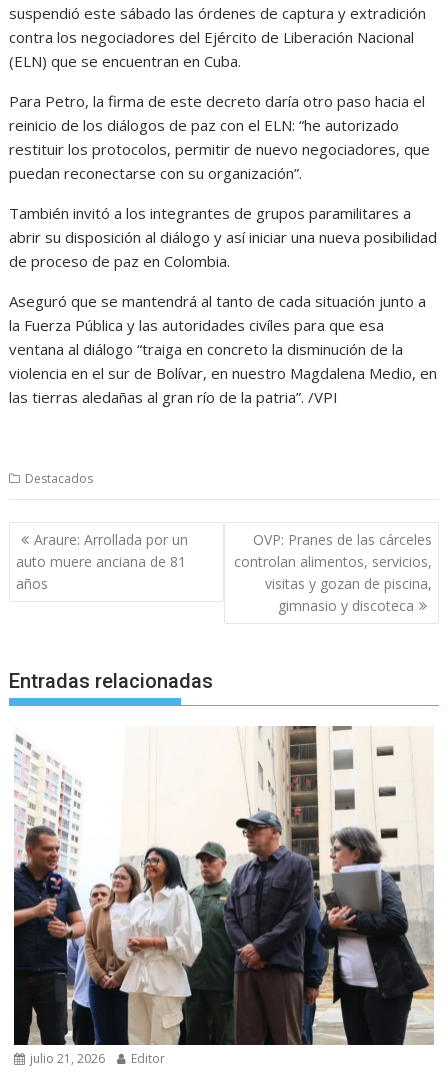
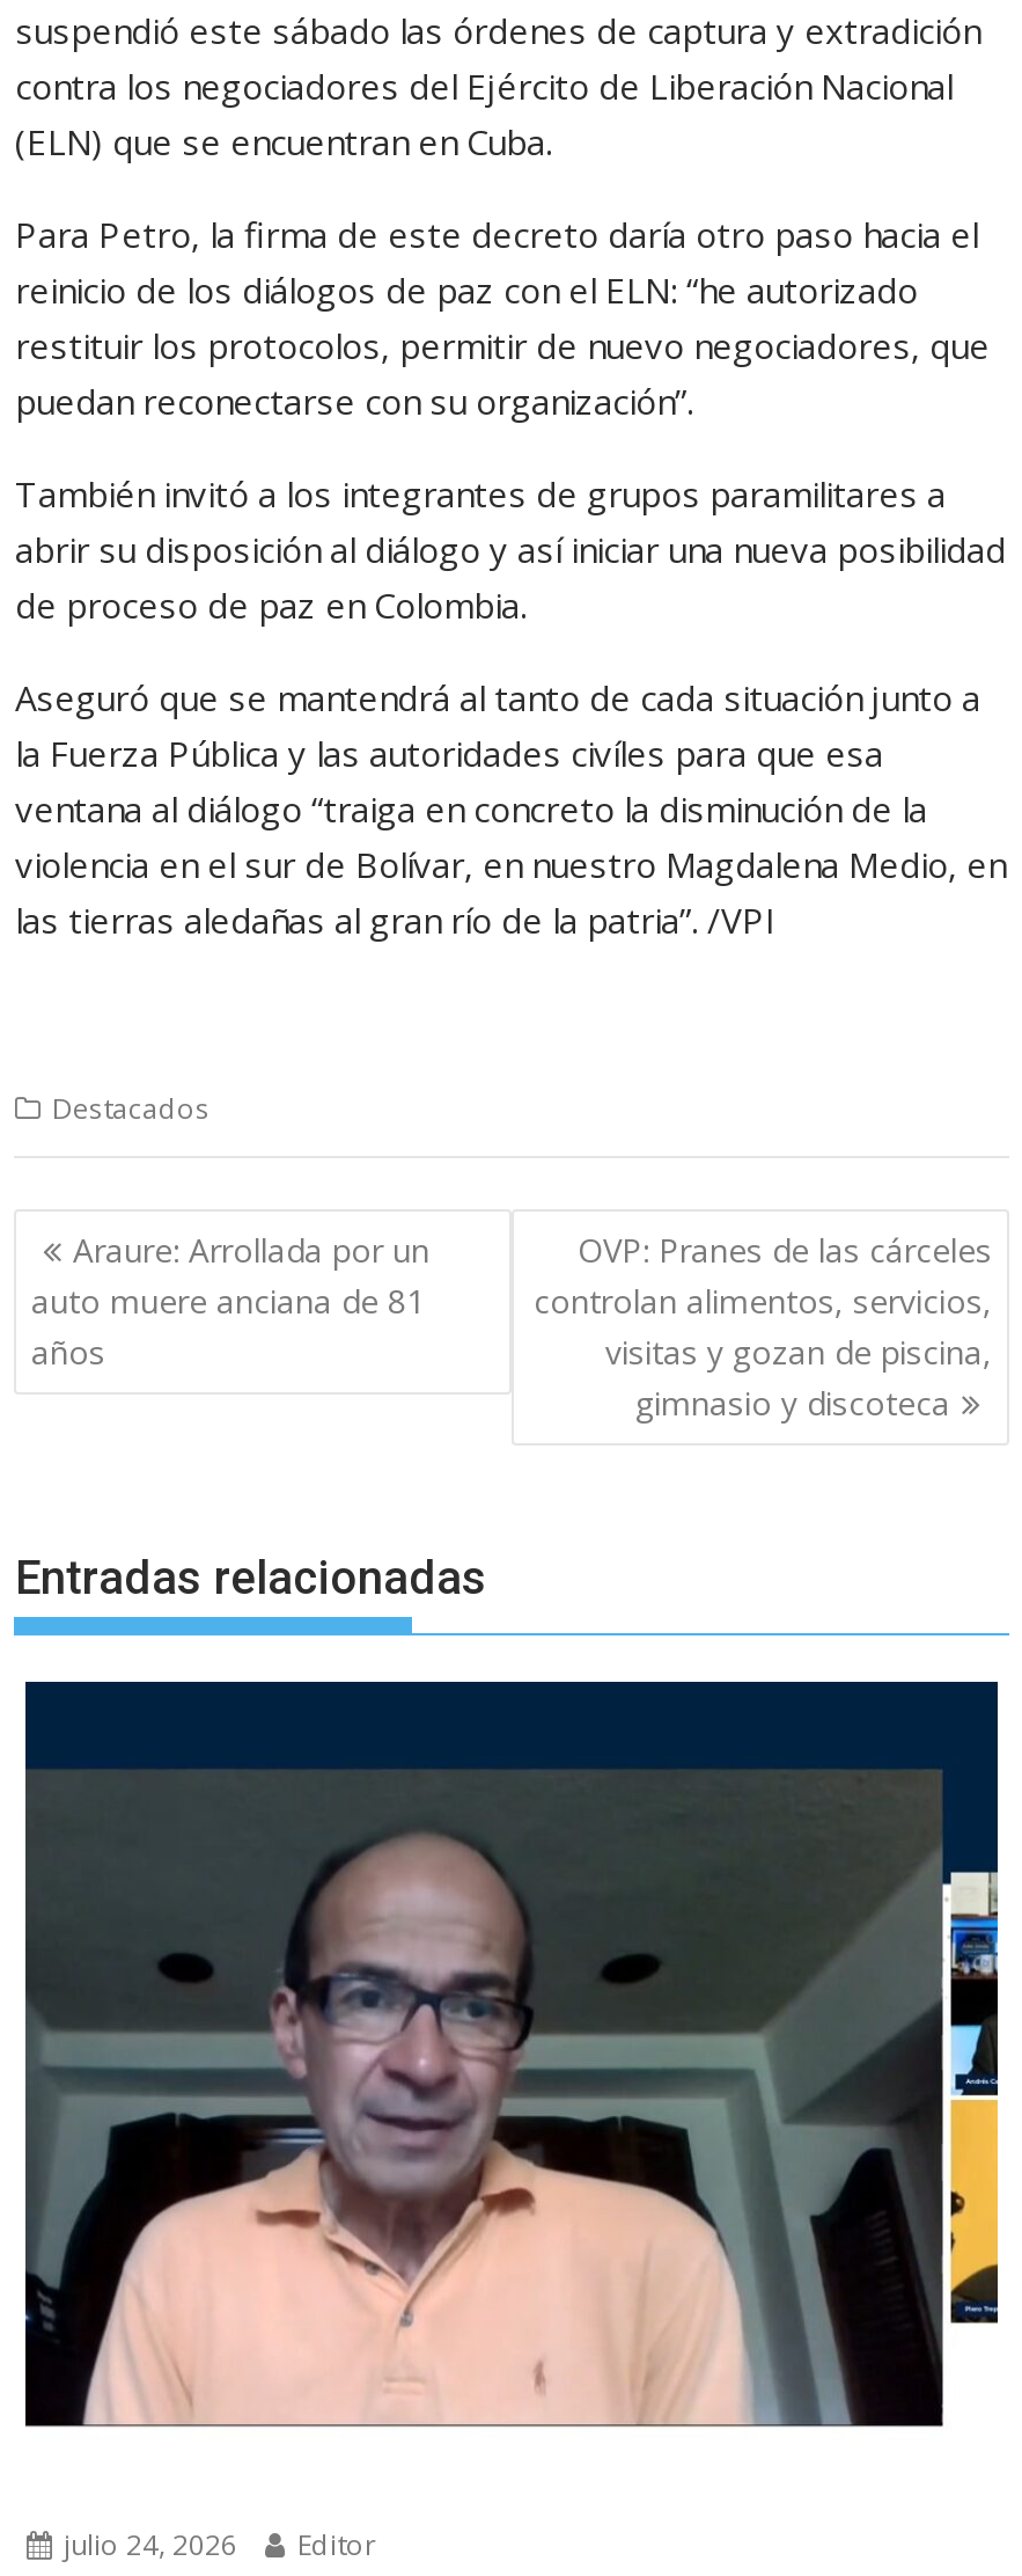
- [image]
- julio 21, 2026 Editor
+ [image]
+ julio 24, 2026 Editor
